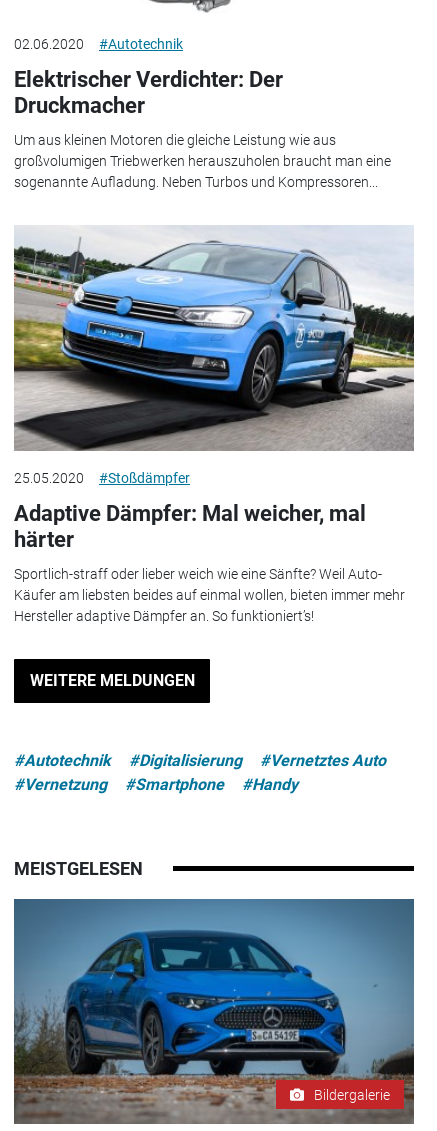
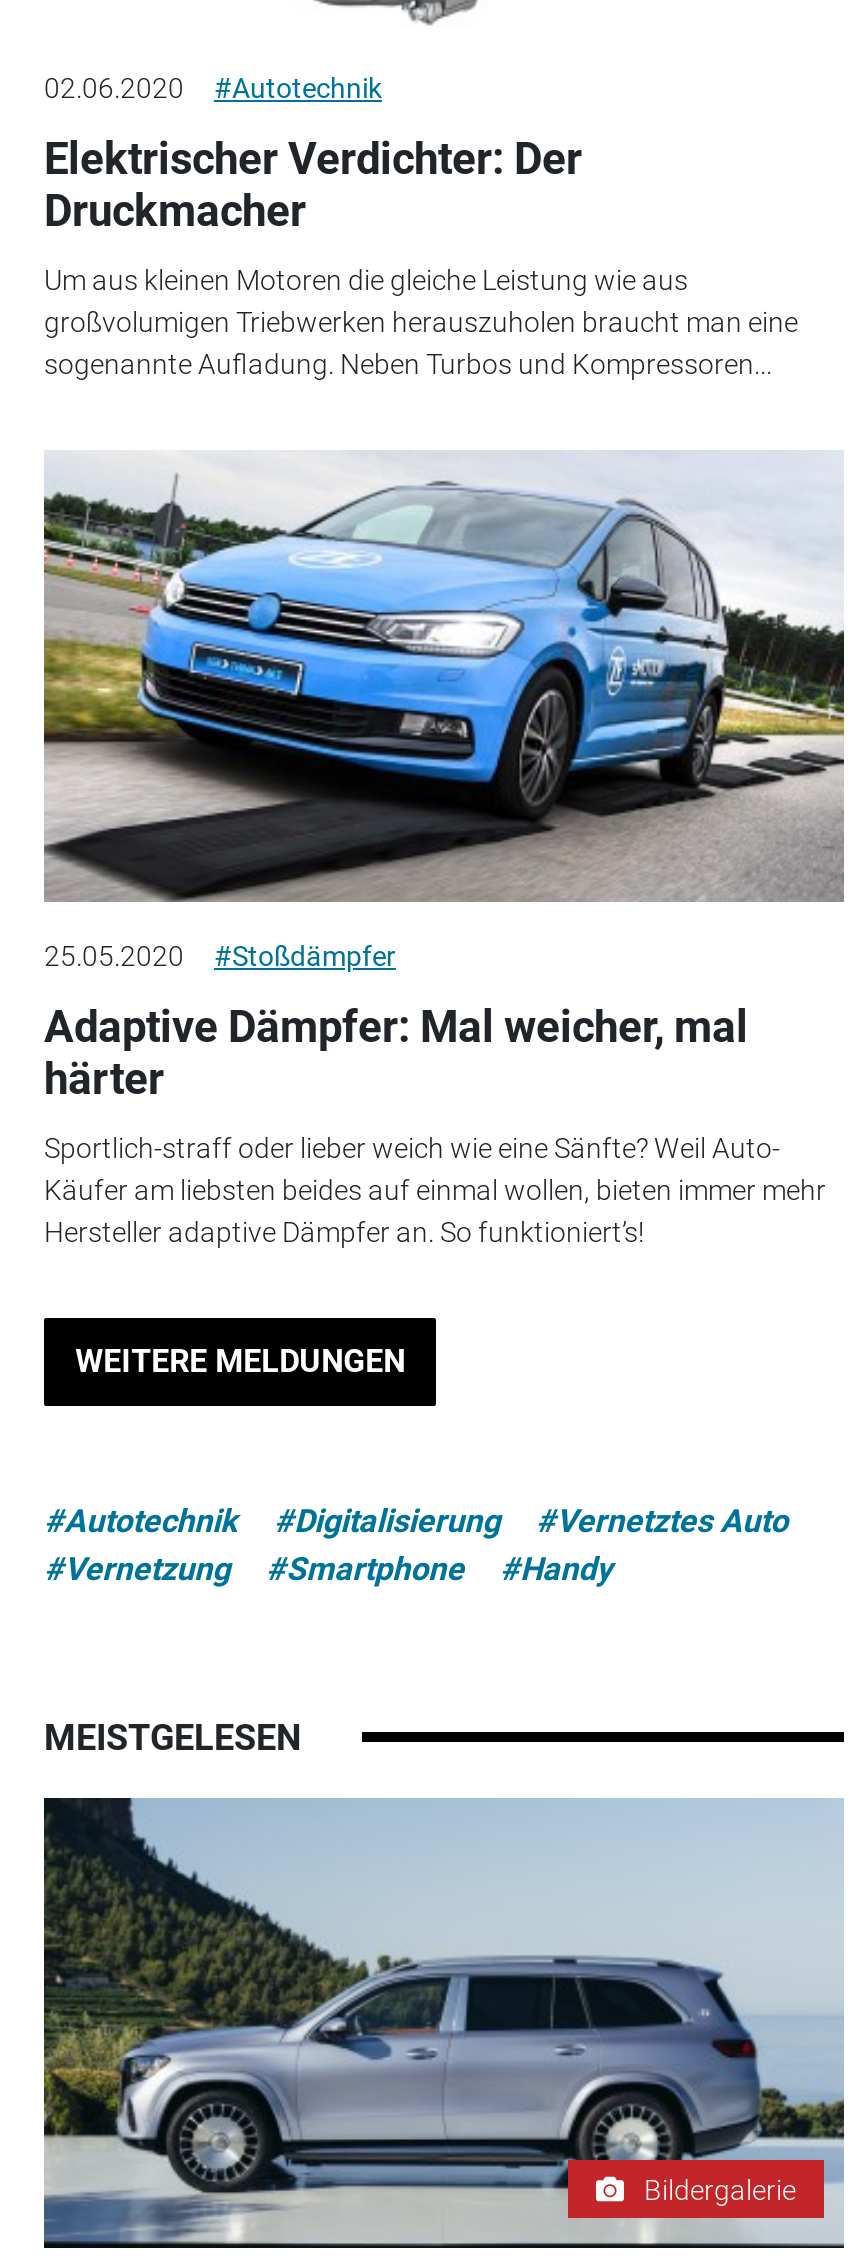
- [image]
+ [image]
